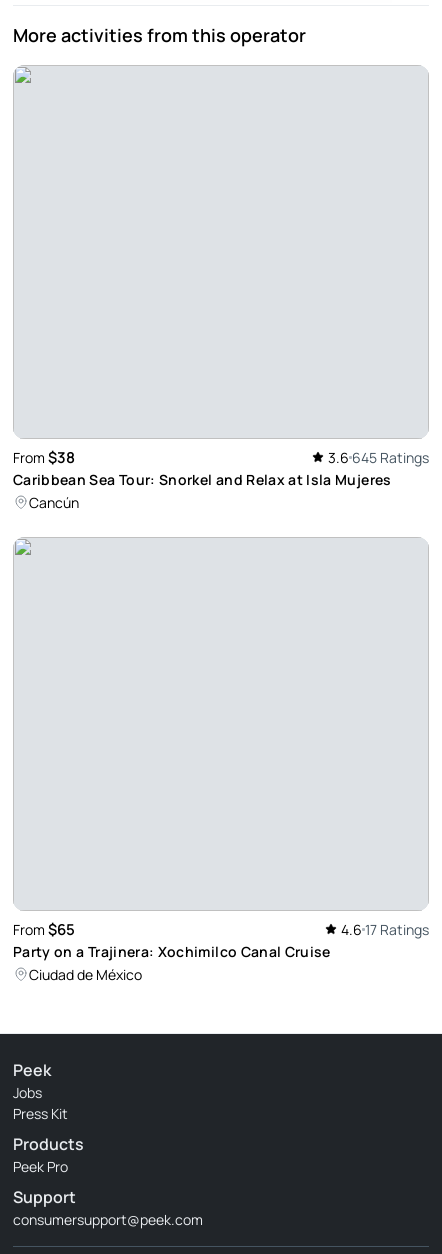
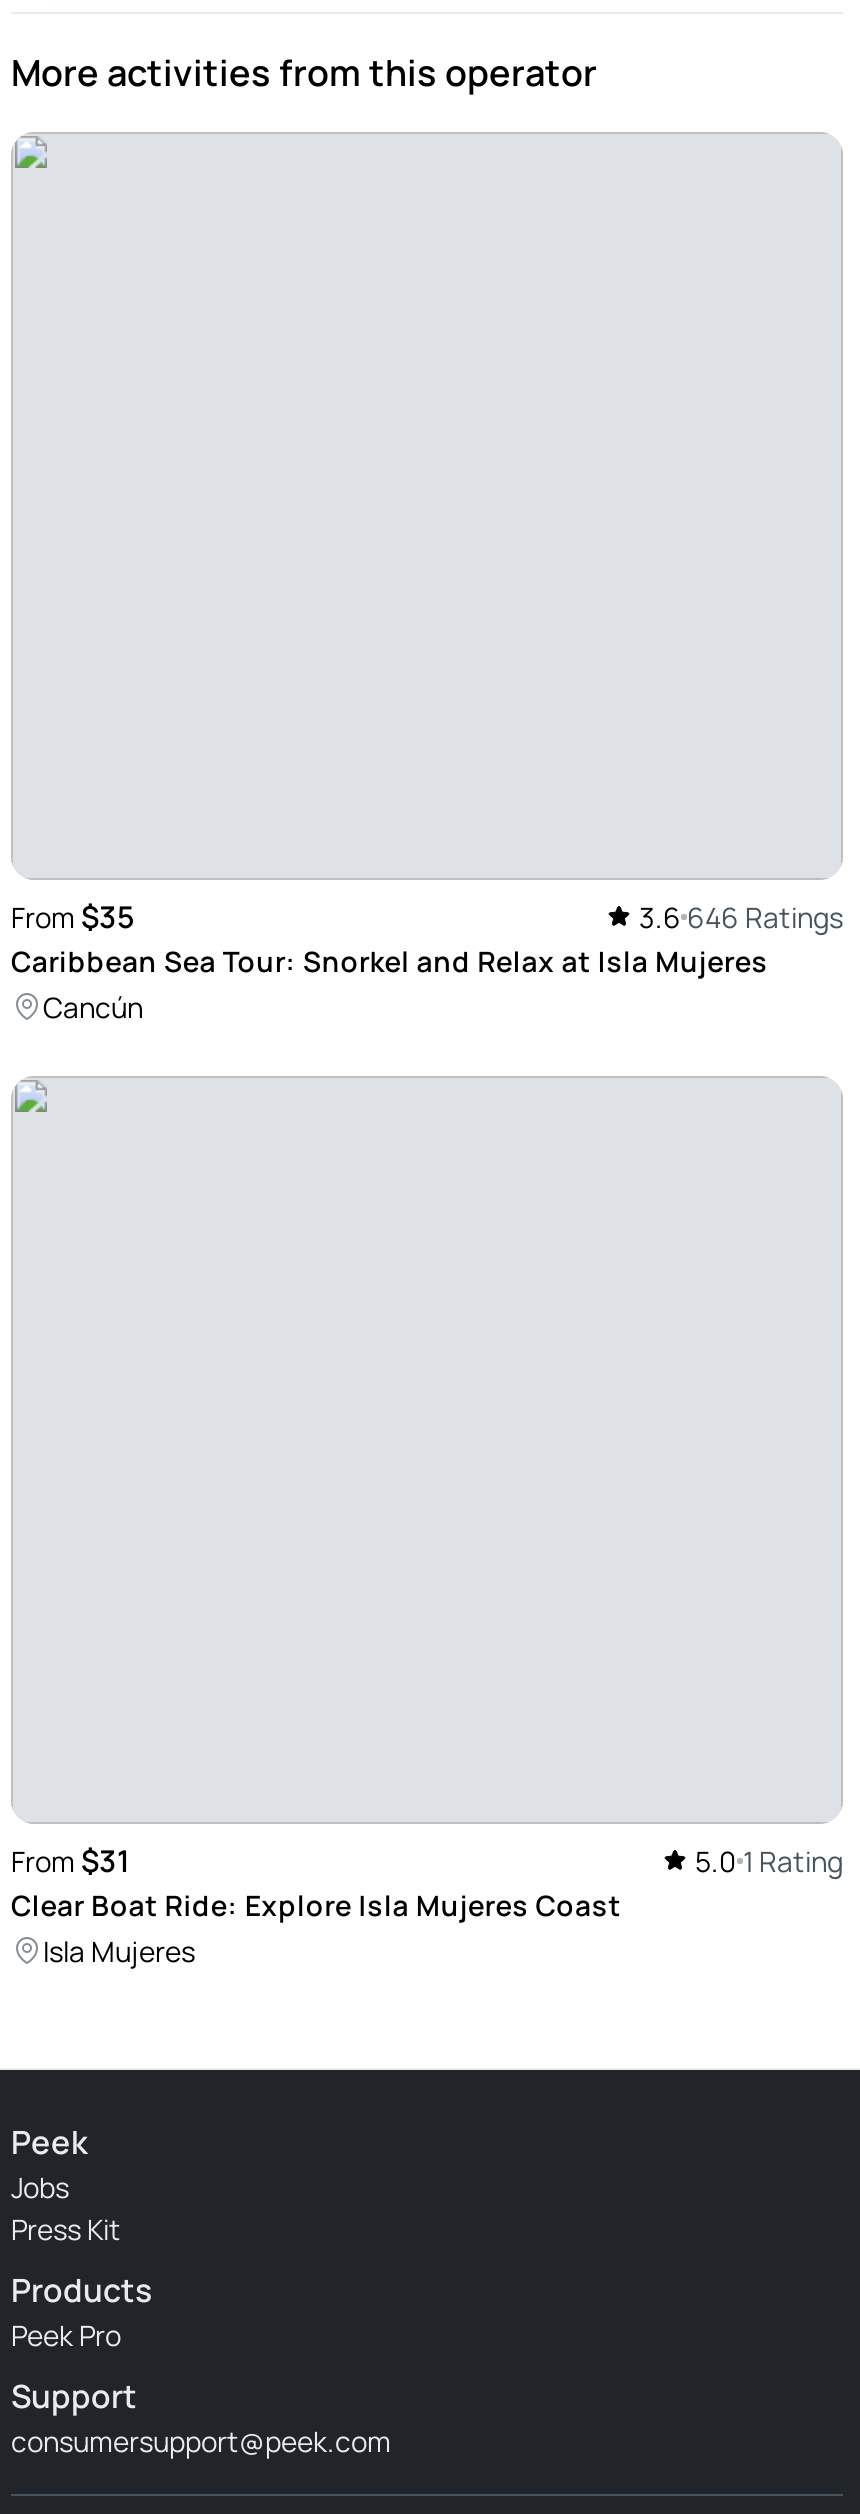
- From $38
+ From $35

- 3.6 645 Ratings
+ 3.6 646 Ratings

- From $65
- 4.6 17 Ratings
- Party on a Trajinera: Xochimilco Canal Cruise
- Ciudad de México
+ From $31
+ 5.0 1 Rating
+ Clear Boat Ride: Explore Isla Mujeres Coast
+ Isla Mujeres
